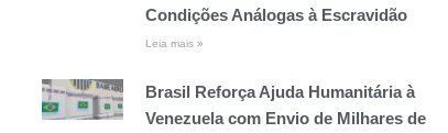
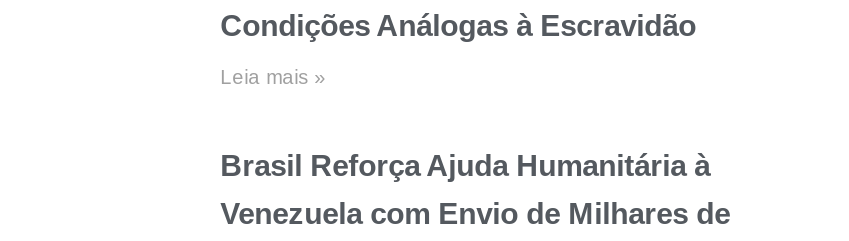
- [image]
